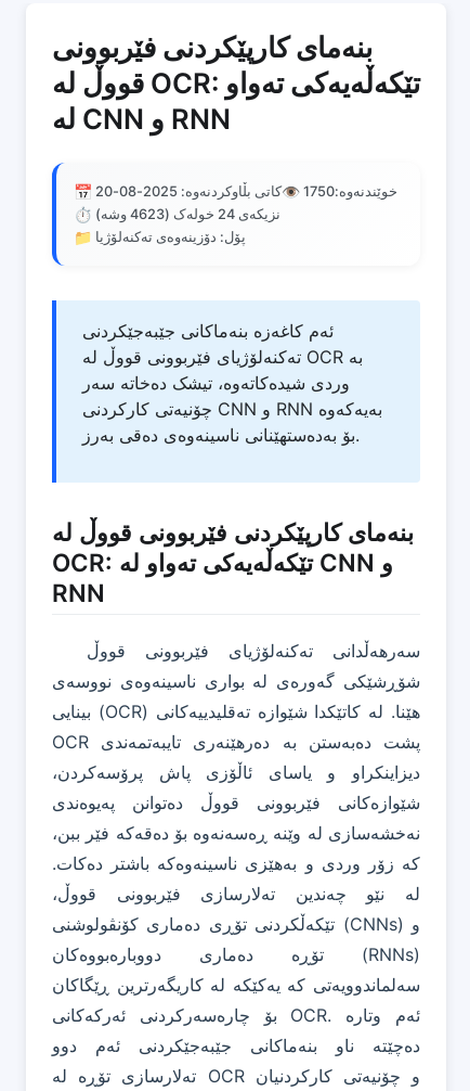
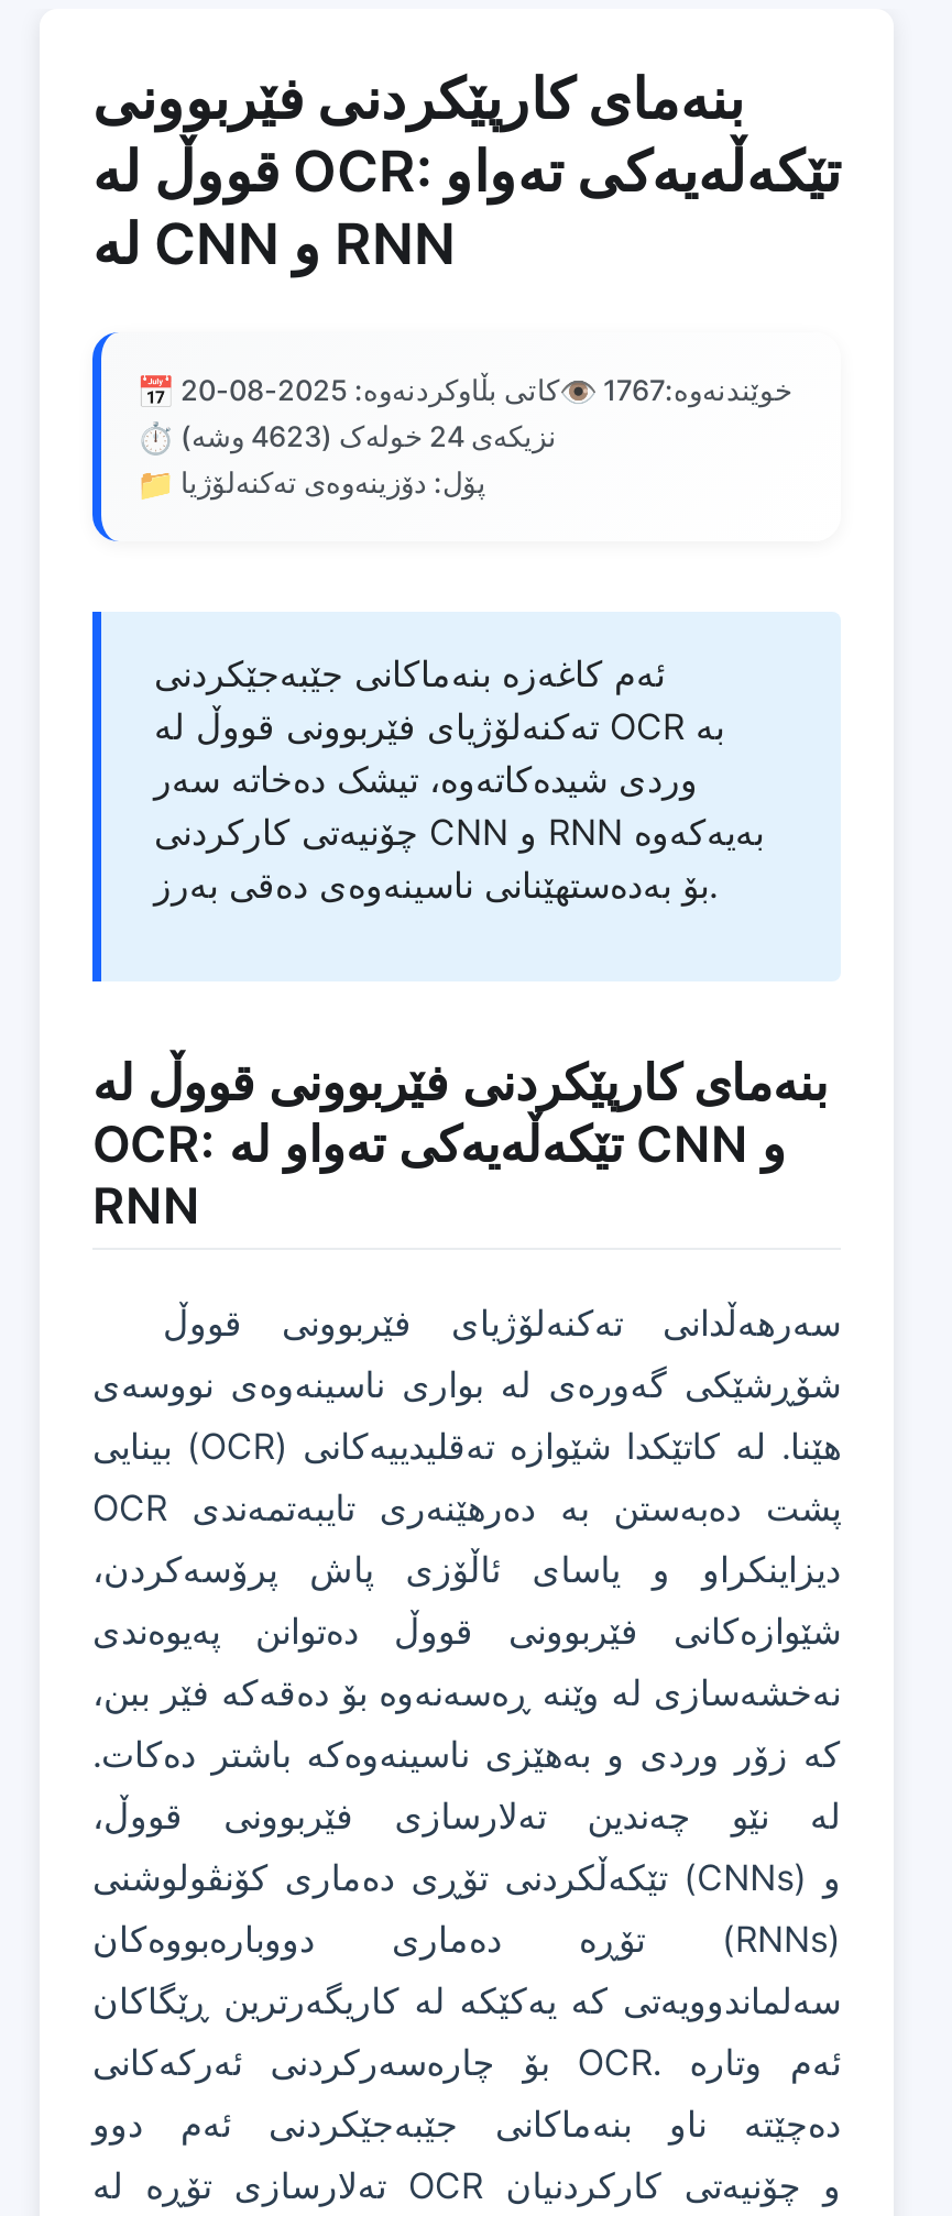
- خوێندنەوە:1750
+ خوێندنەوە:1767
